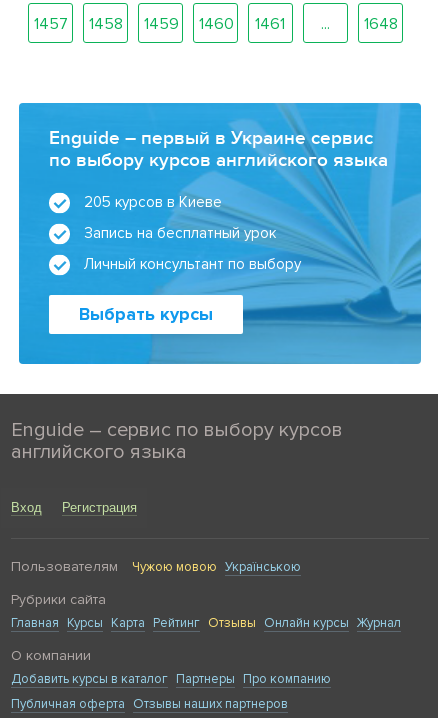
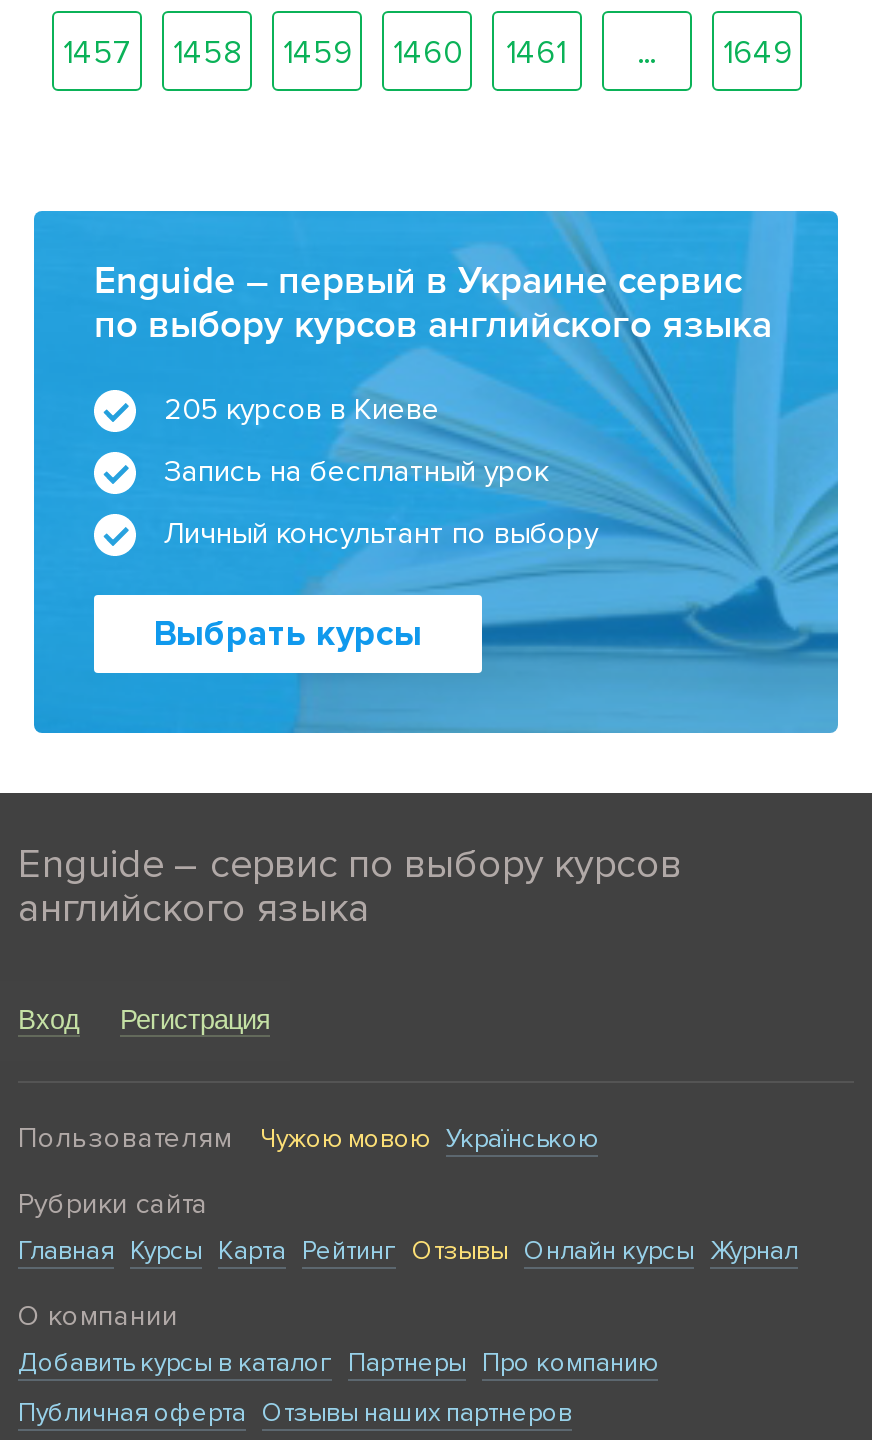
- 1648
+ 1649
